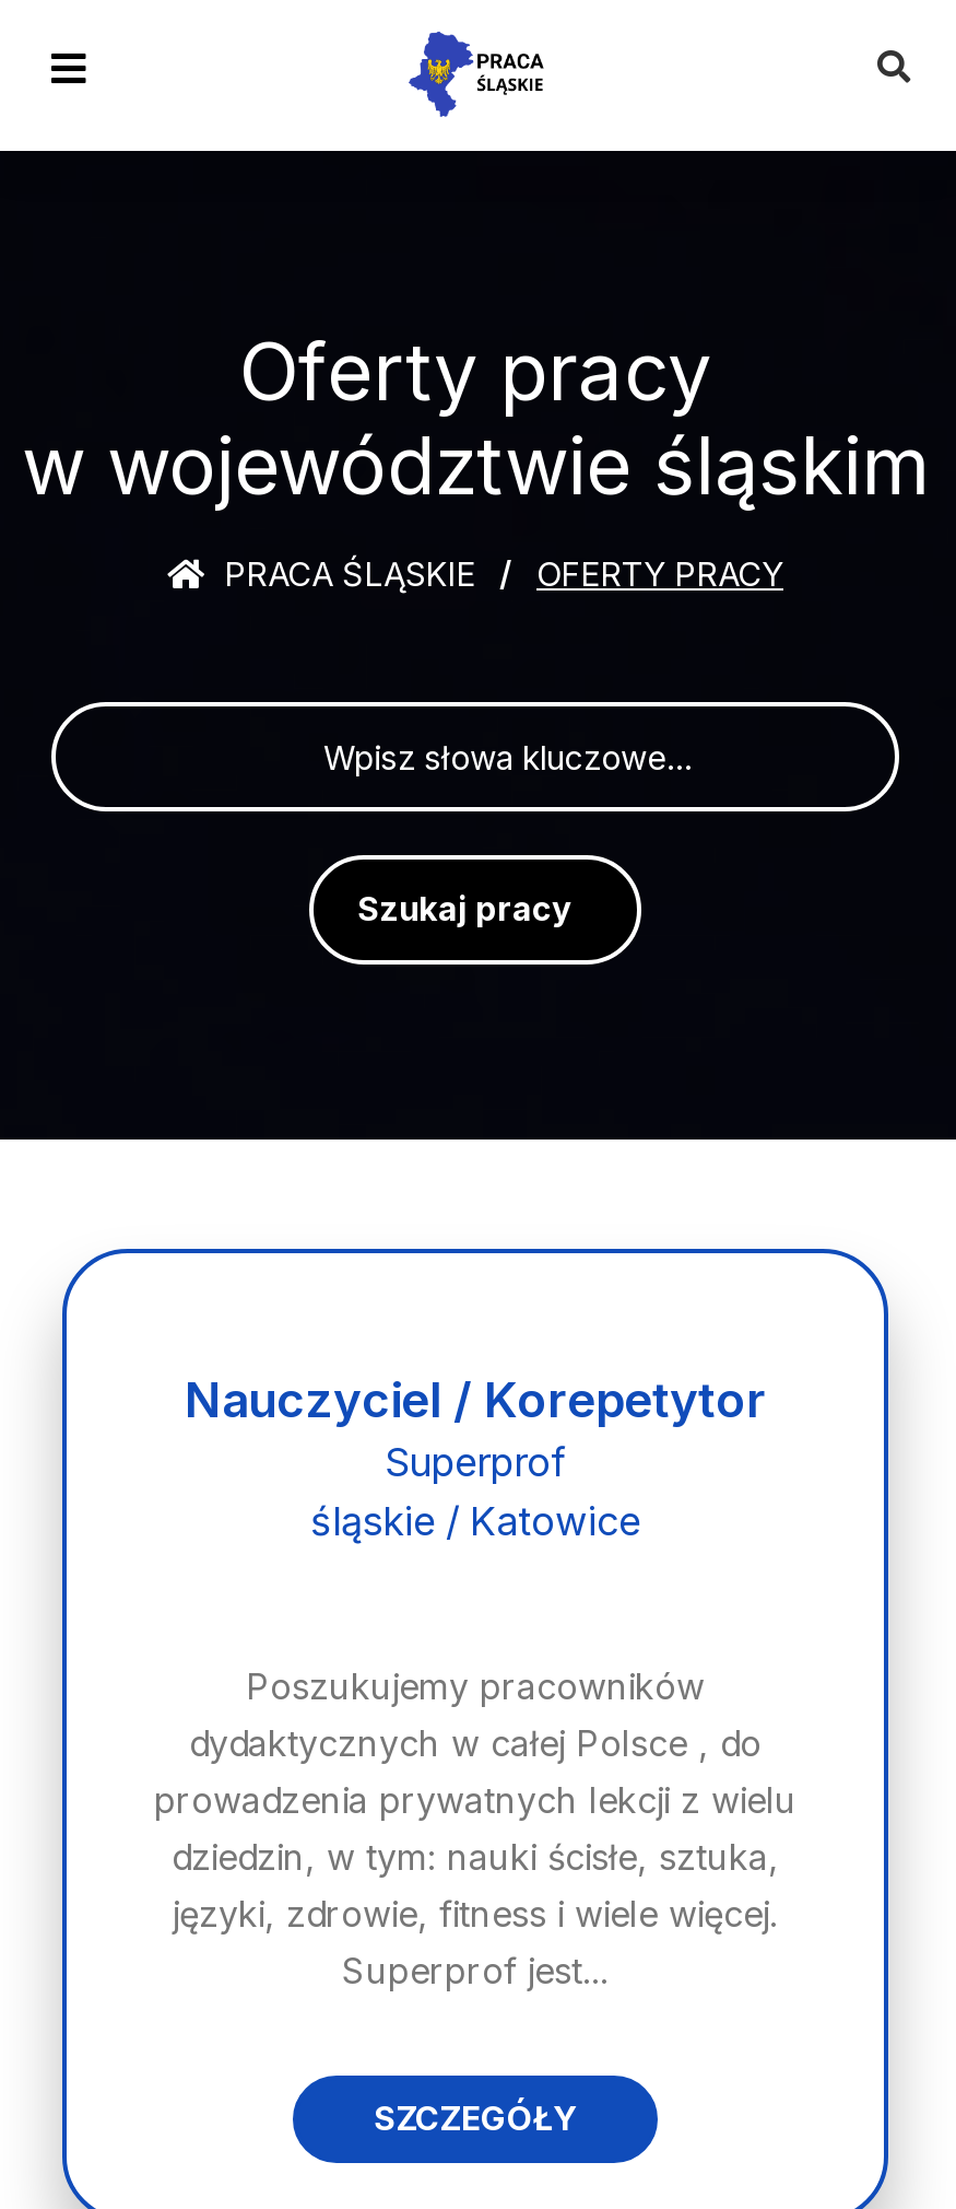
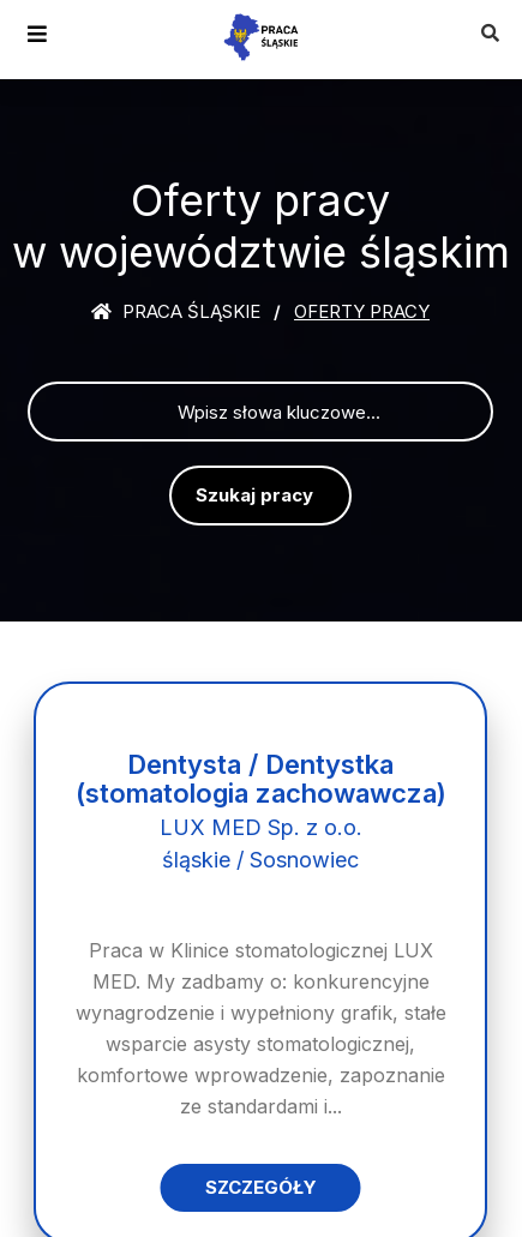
- Nauczyciel / Korepetytor
- Superprof
- śląskie / Katowice
+ Dentysta / Dentystka
+ (stomatologia zachowawcza)
+ LUX MED Sp. z o.o.
+ śląskie / Sosnowiec

- Poszukujemy pracowników
- dydaktycznych w całej Polsce , do
- prowadzenia prywatnych lekcji z wielu
- dziedzin, w tym: nauki ścisłe, sztuka,
- języki, zdrowie, fitness i wiele więcej.
- Superprof jest...
+ Praca w Klinice stomatologicznej LUX
+ MED. My zadbamy o: konkurencyjne
+ wynagrodzenie i wypełniony grafik, stałe
+ wsparcie asysty stomatologicznej,
+ komfortowe wprowadzenie, zapoznanie
+ ze standardami i...
